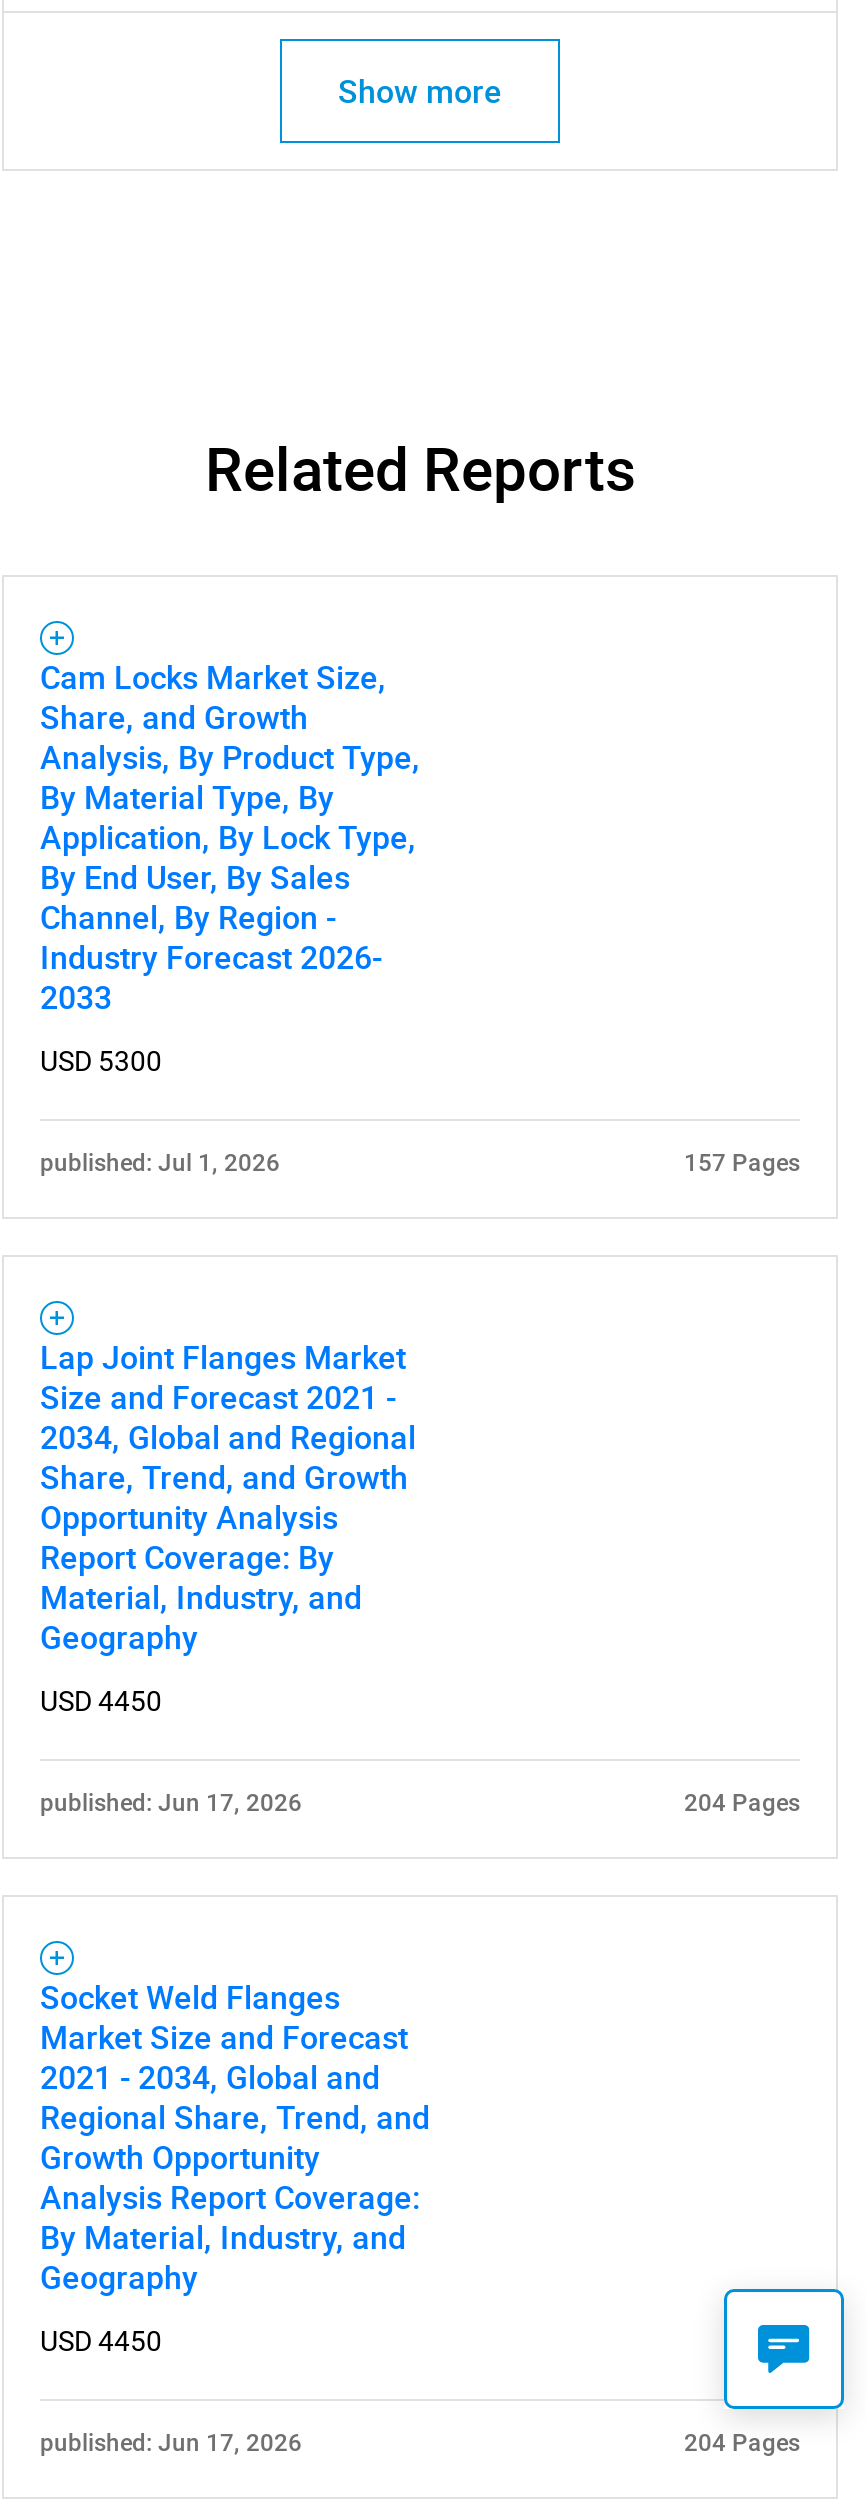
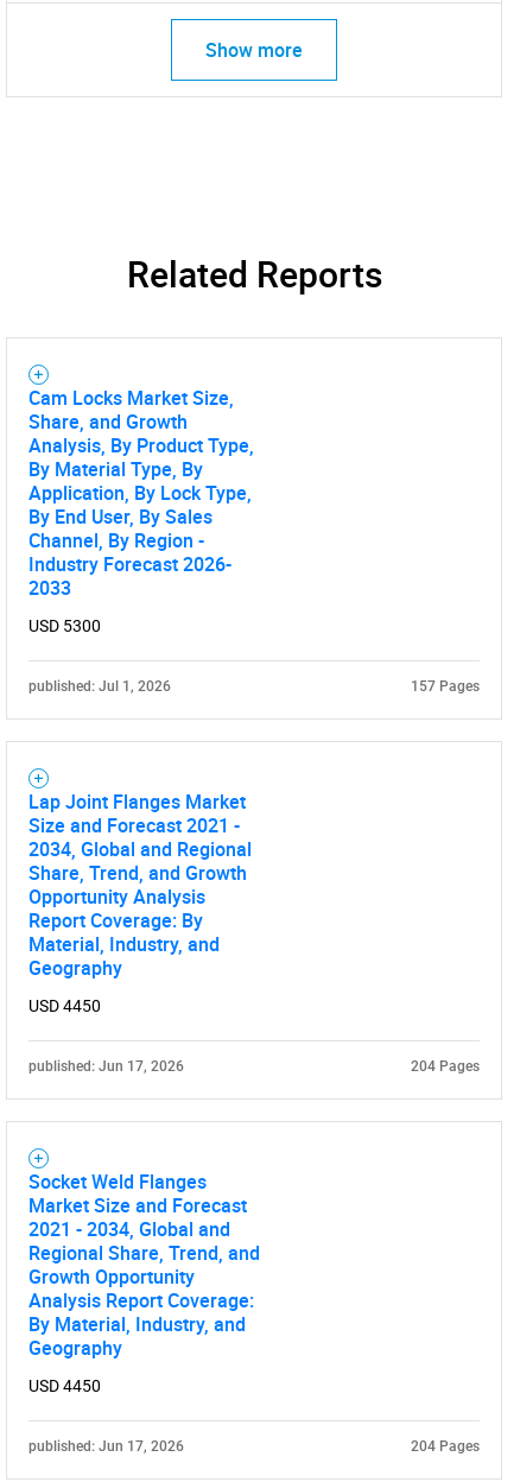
- [image]
